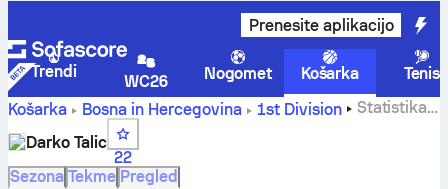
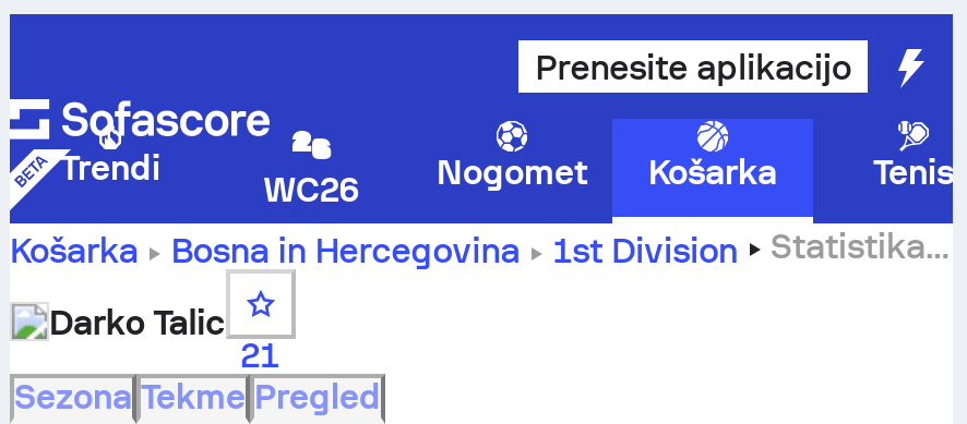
- 22
+ 21
